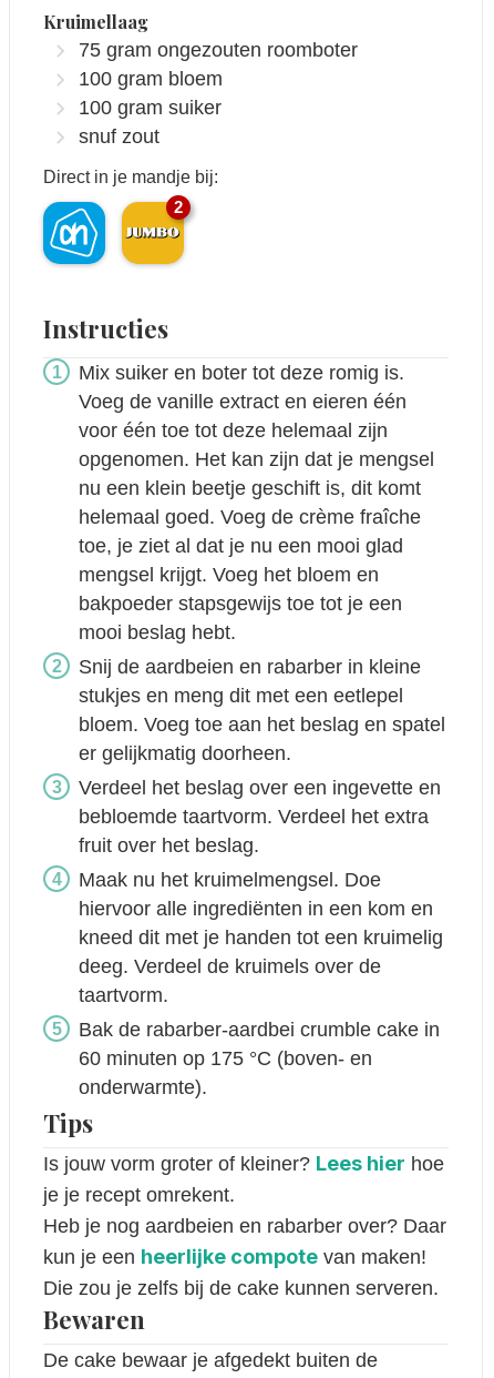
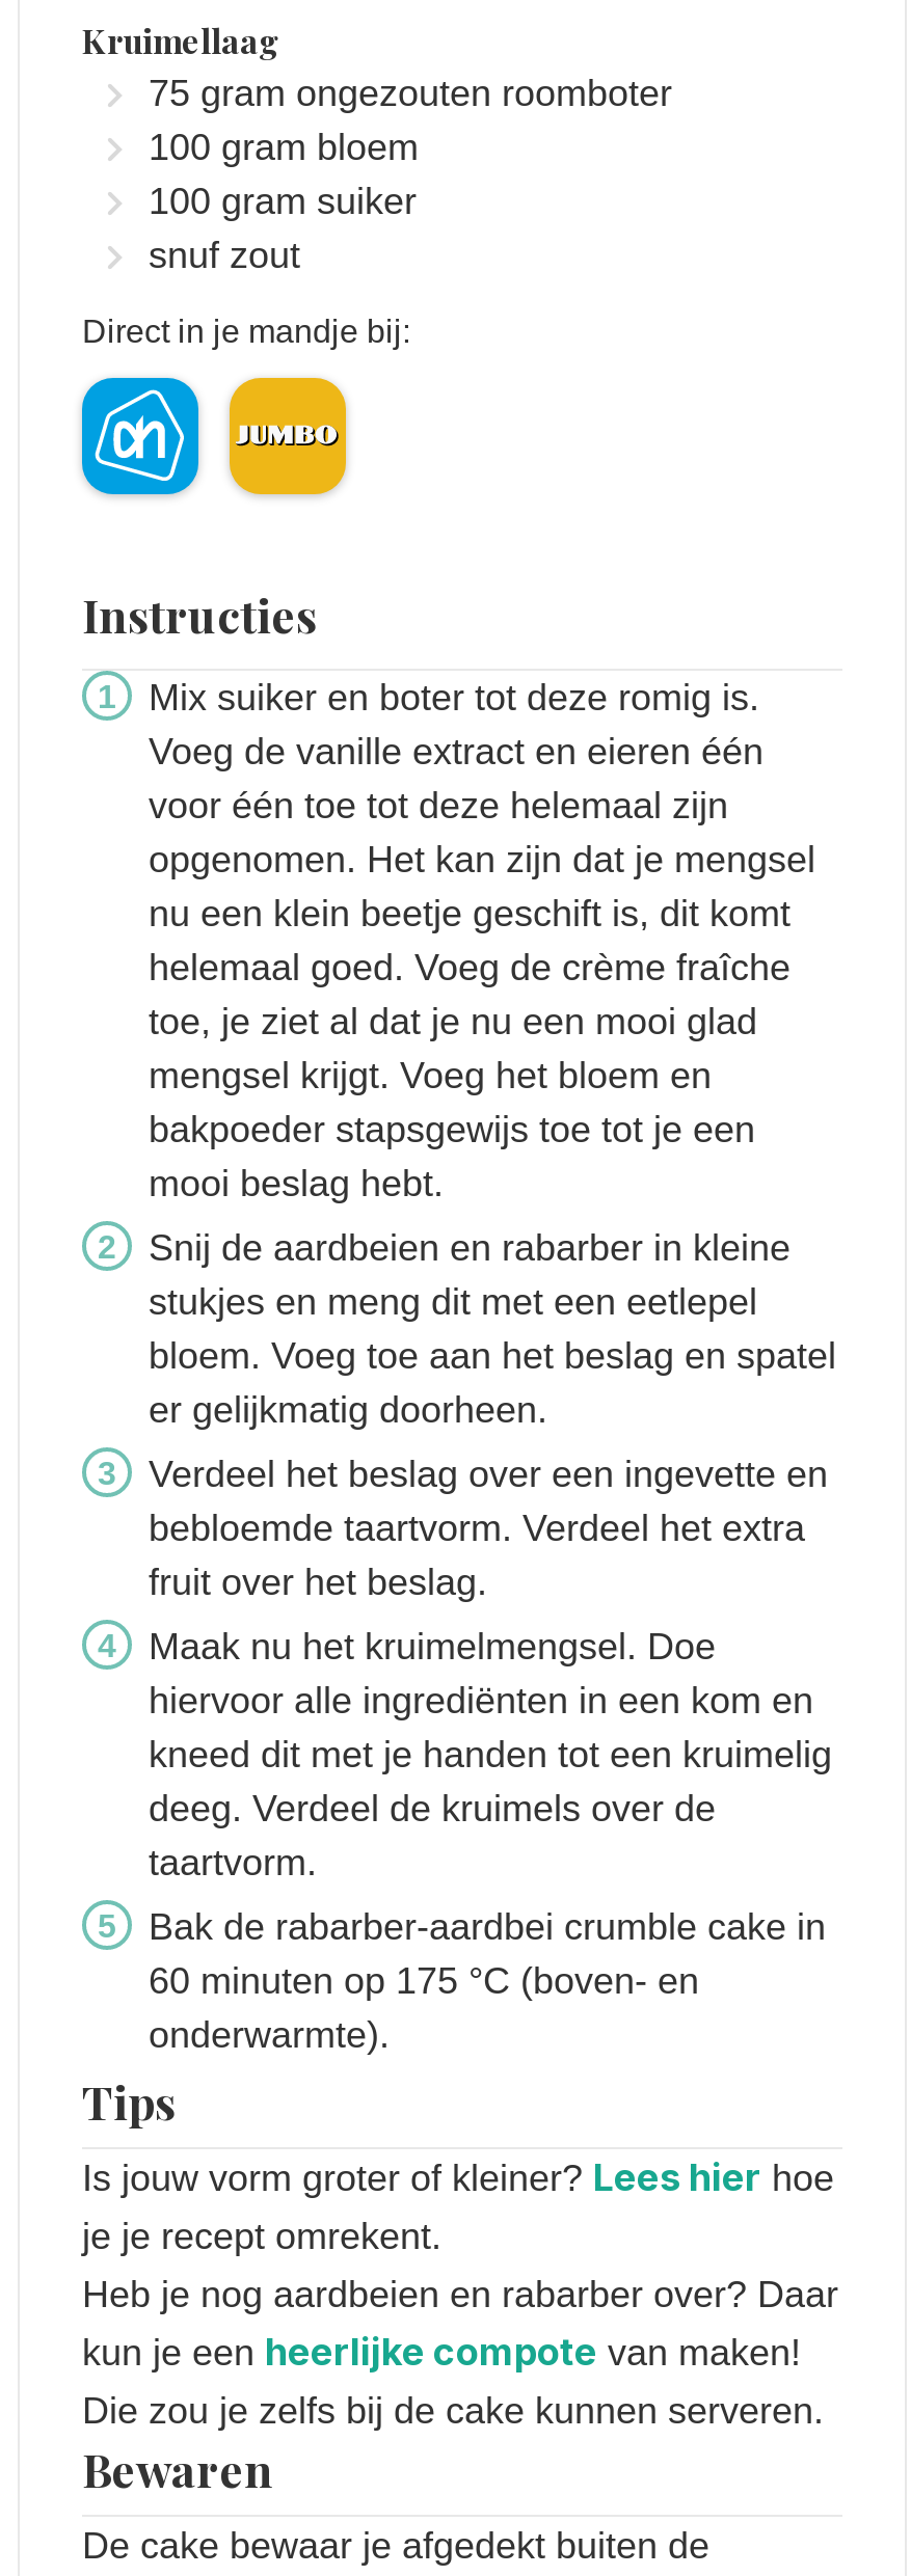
- 2
